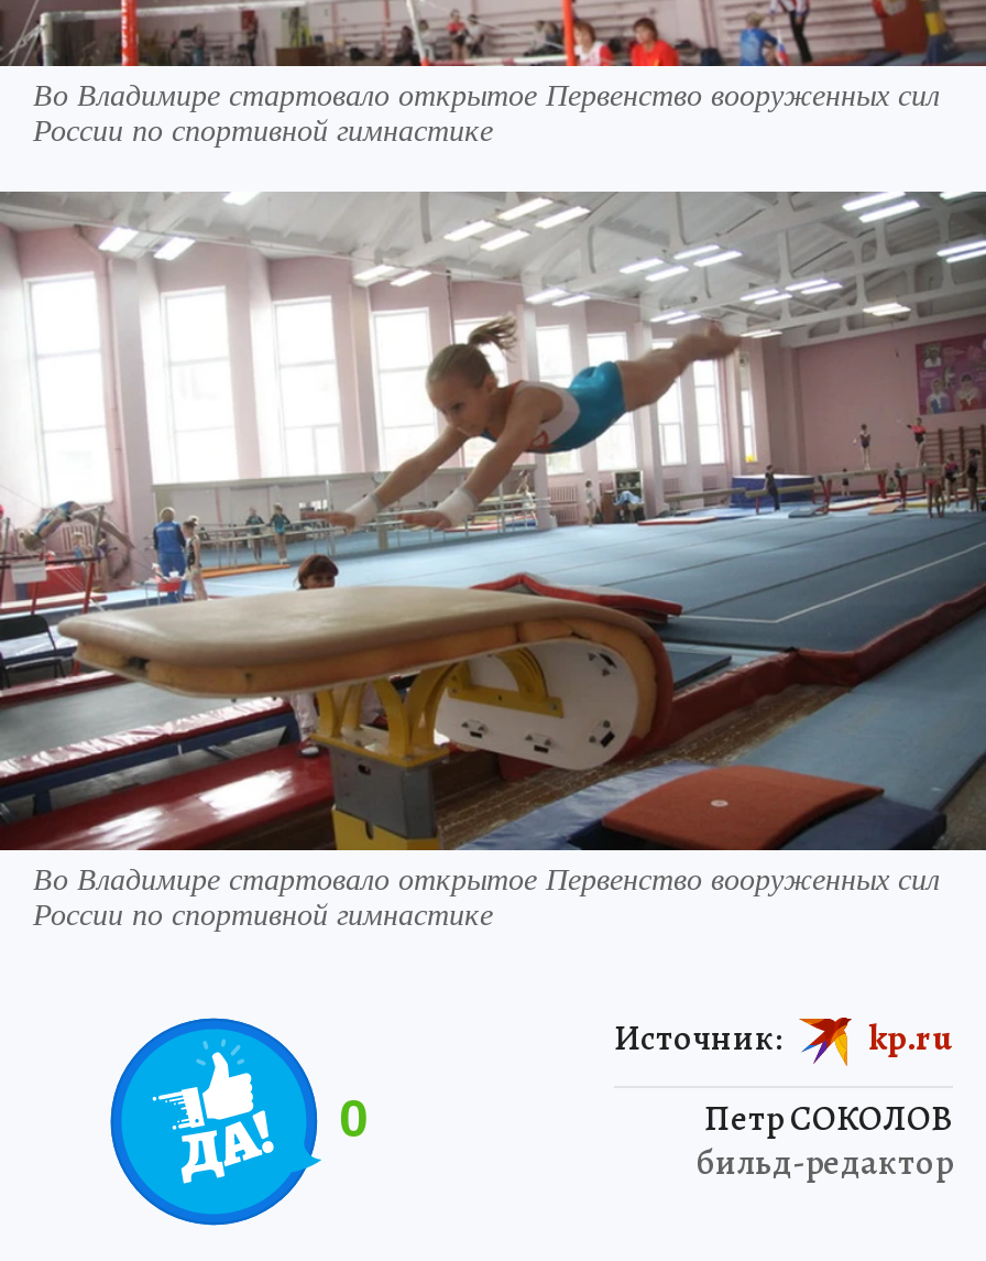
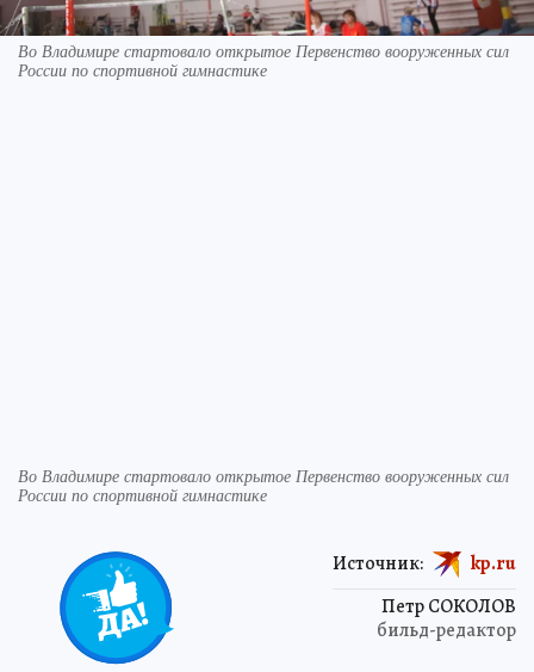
- [image]

- 0
